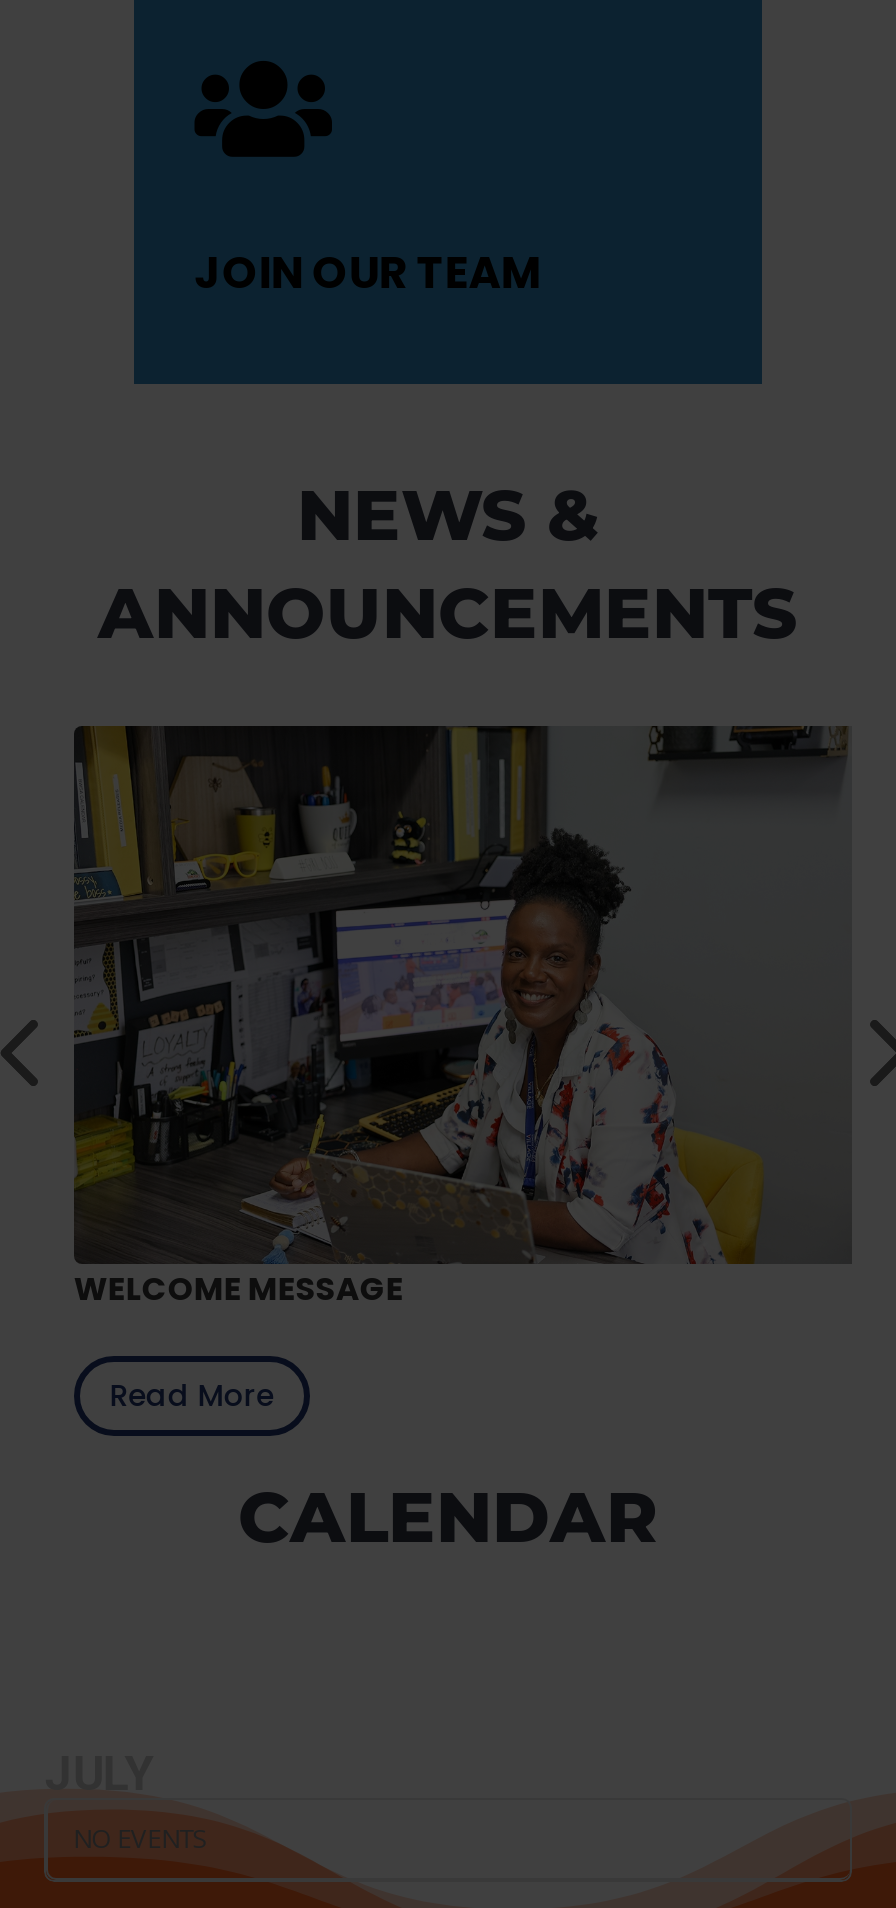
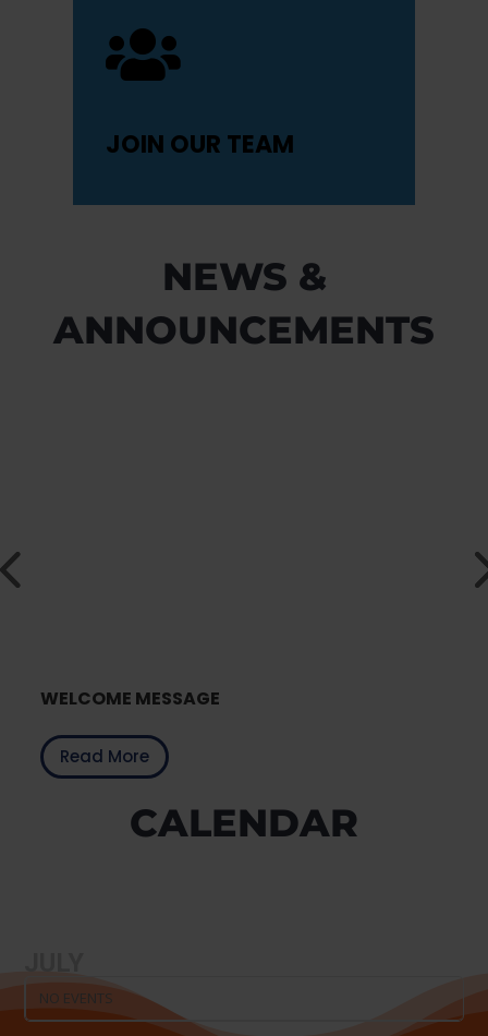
- [image]
